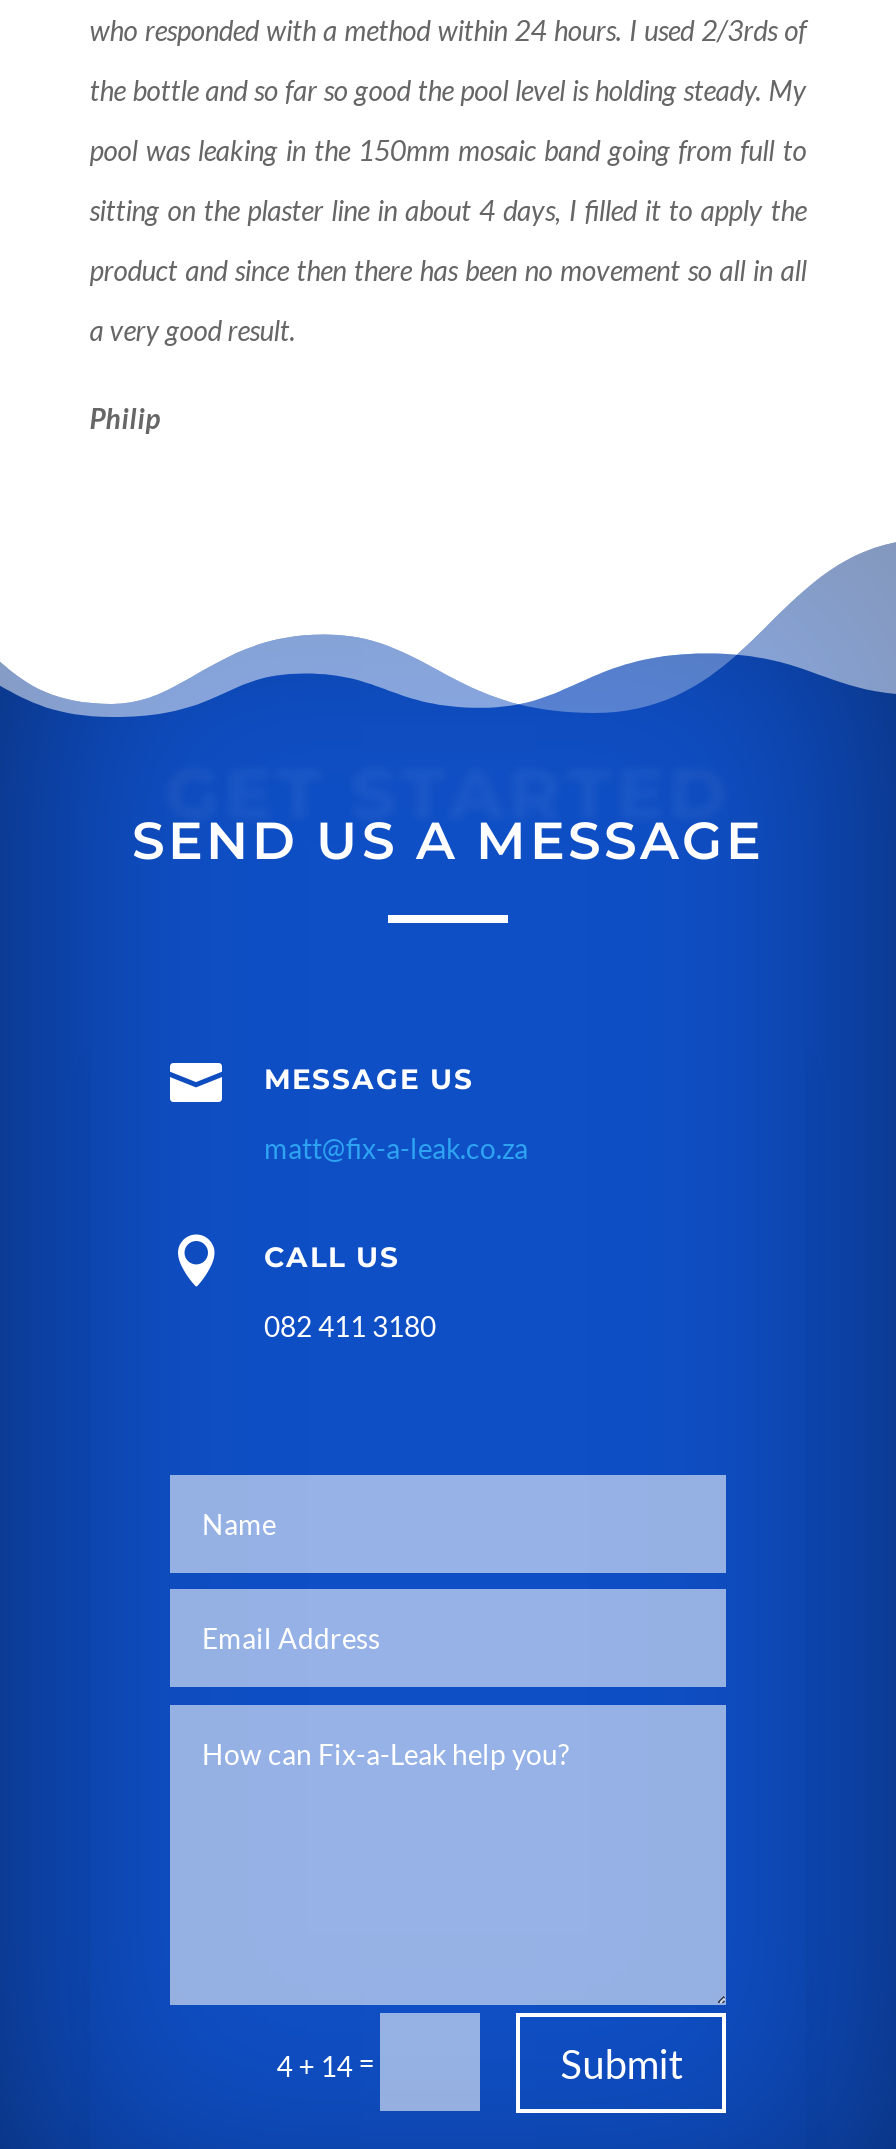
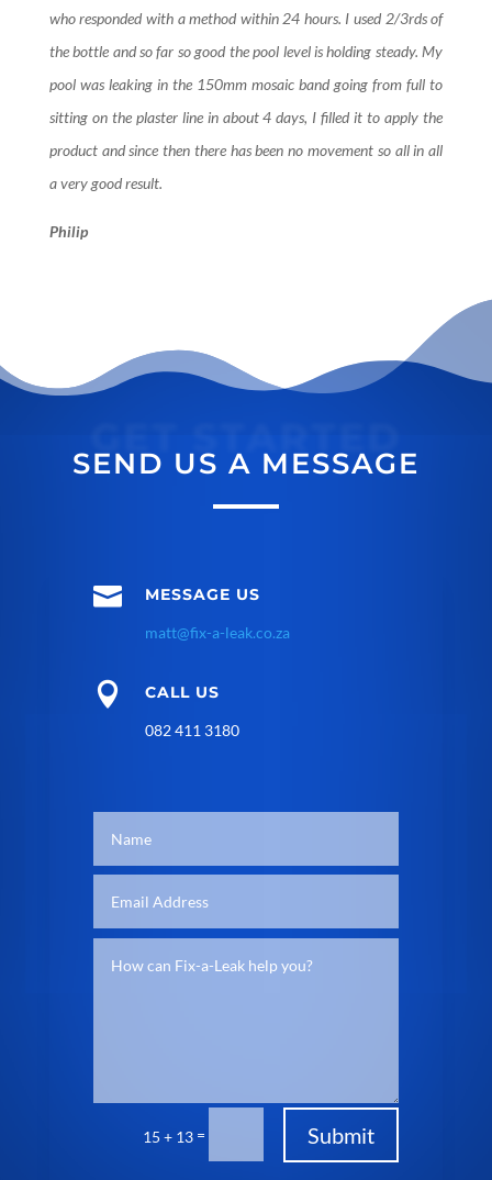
- 4 + 14 =
+ 15 + 13 =
